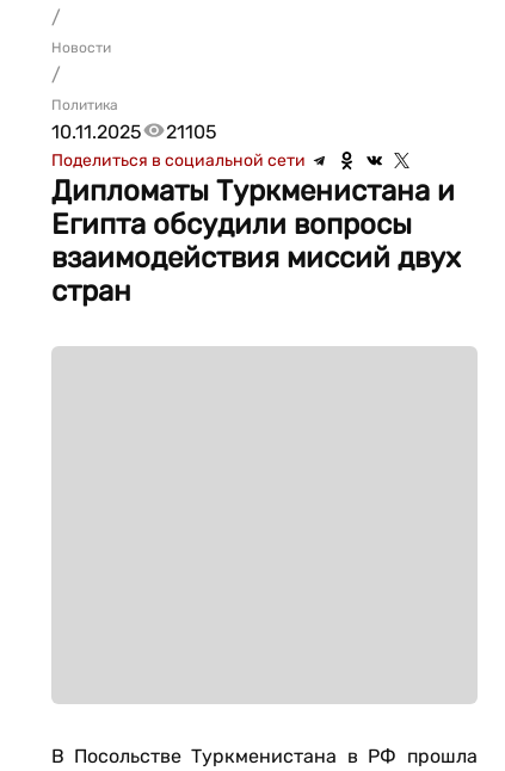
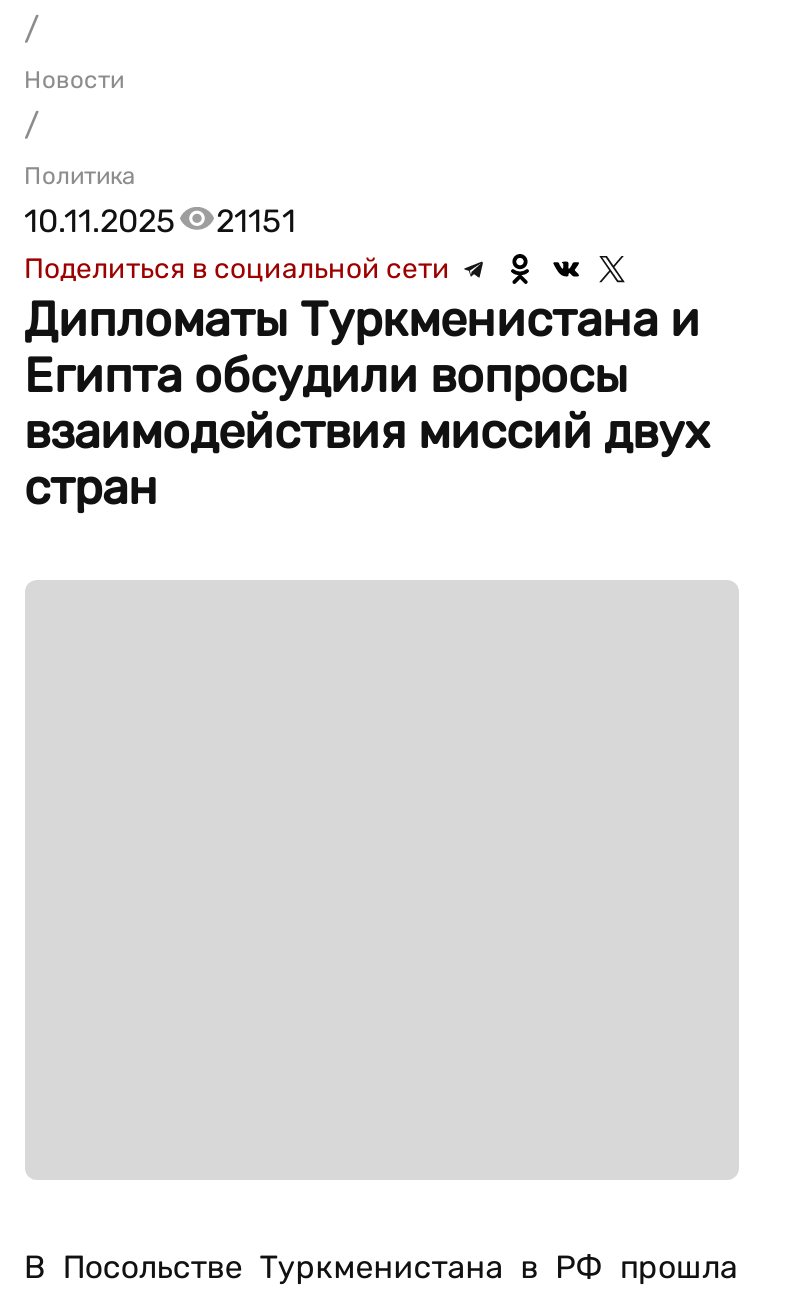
- 10.11.2025 21105
+ 10.11.2025 21151
